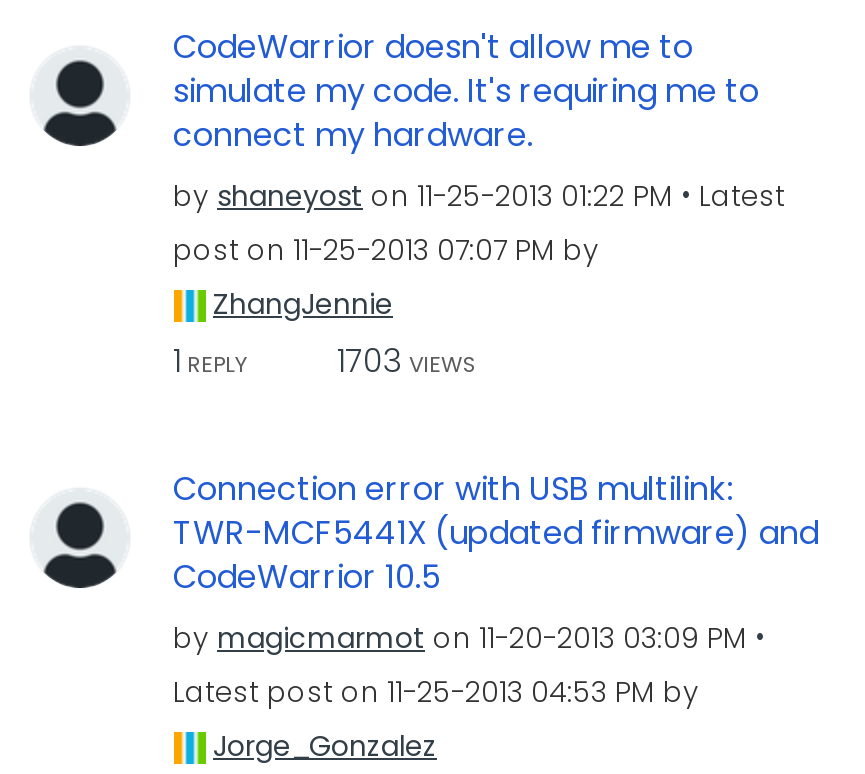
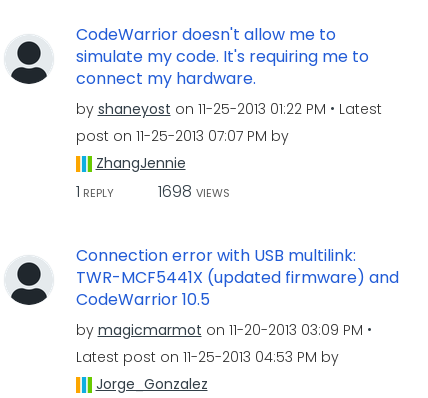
- 1 REPLY 1703 VIEWS
+ 1 REPLY 1698 VIEWS
